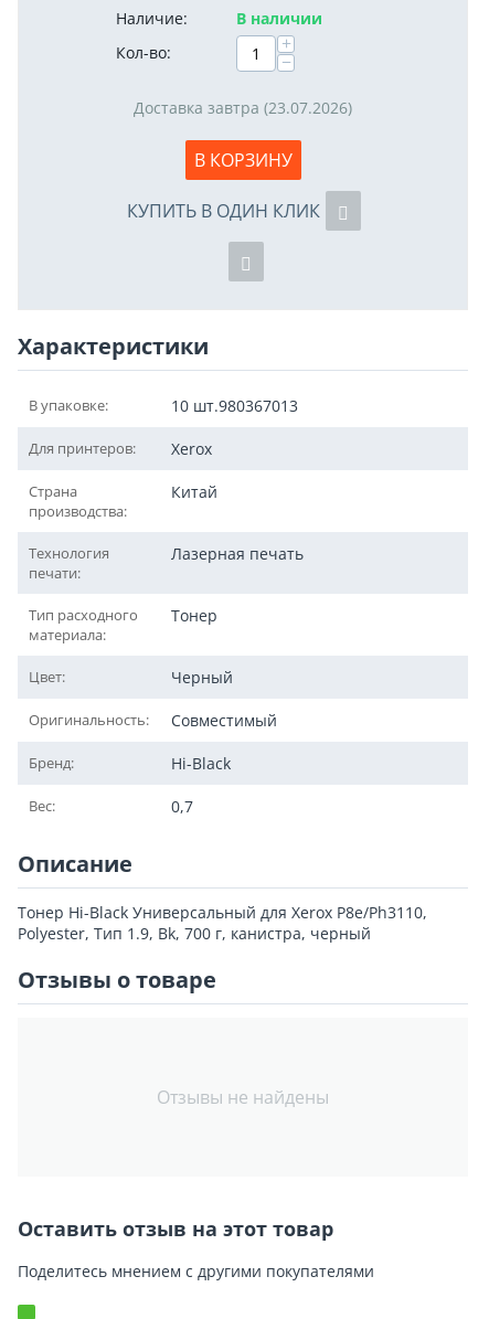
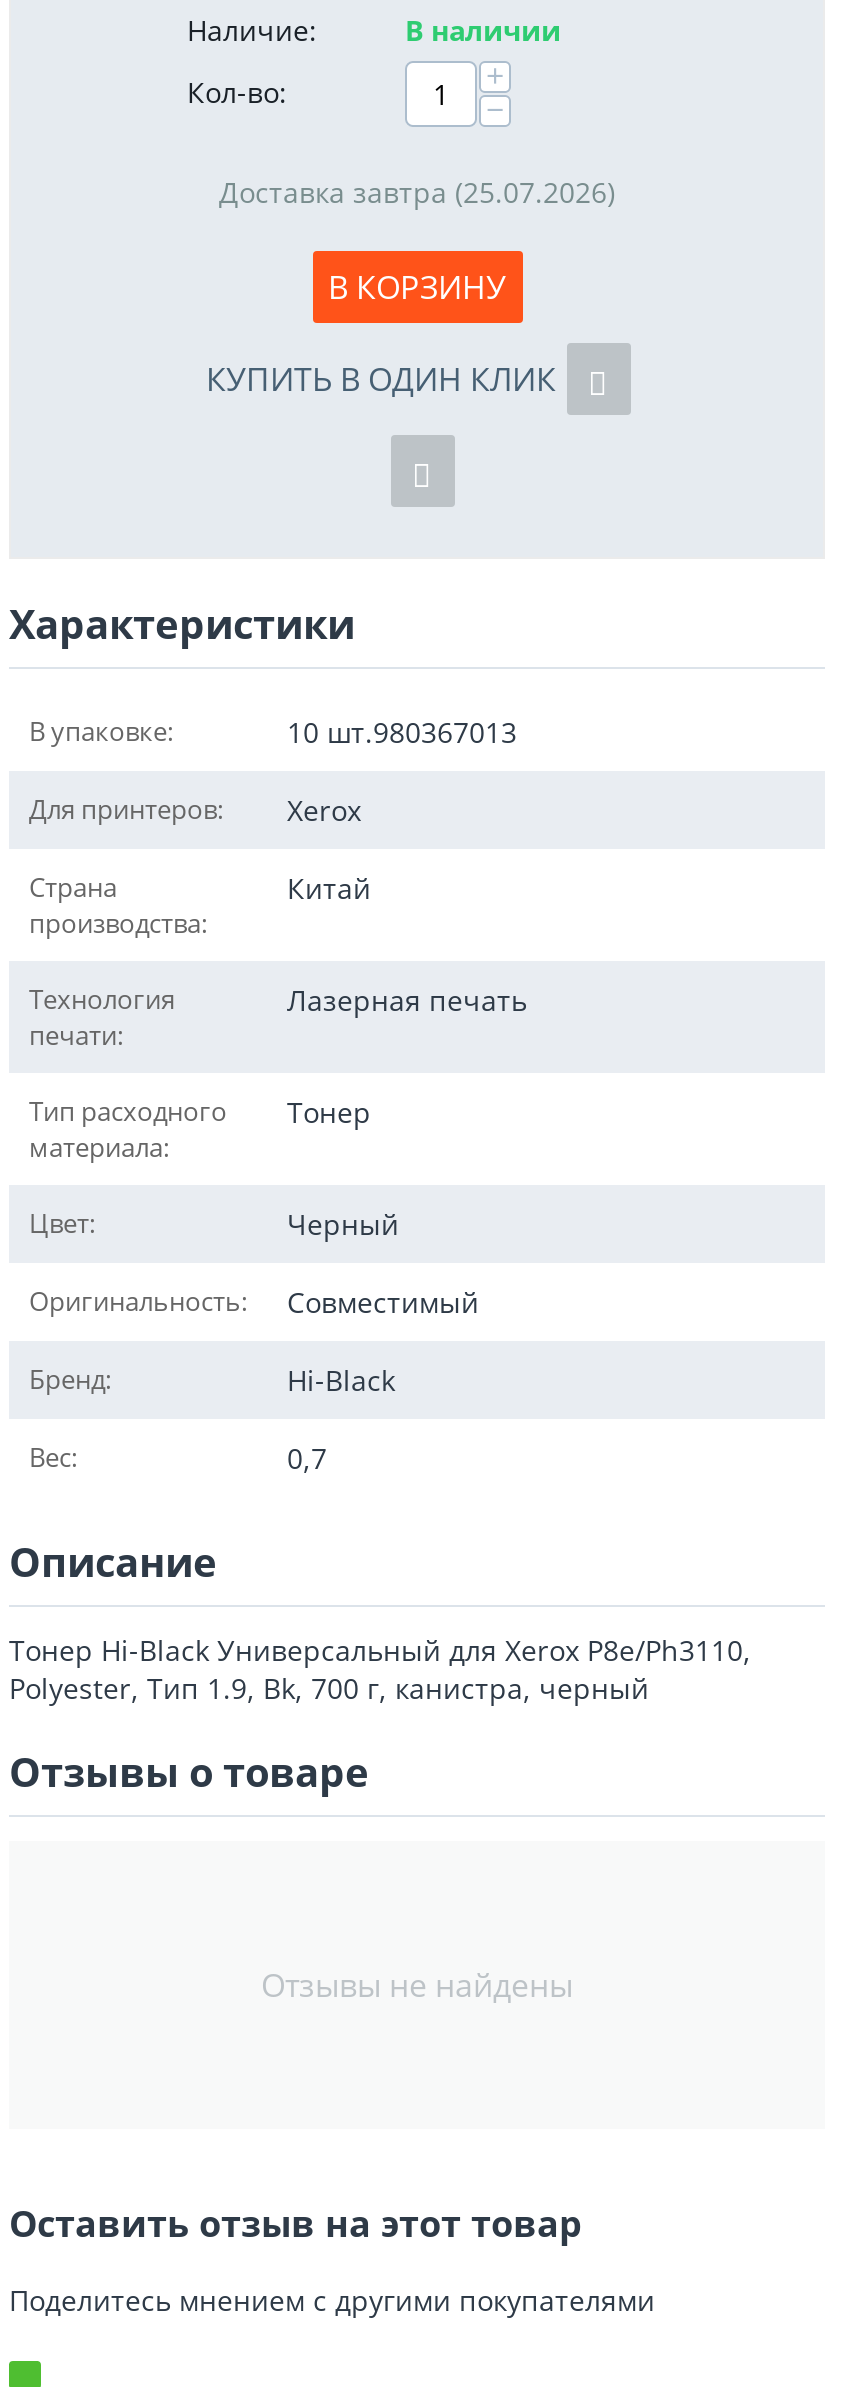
- Доставка завтра (23.07.2026)
+ Доставка завтра (25.07.2026)
